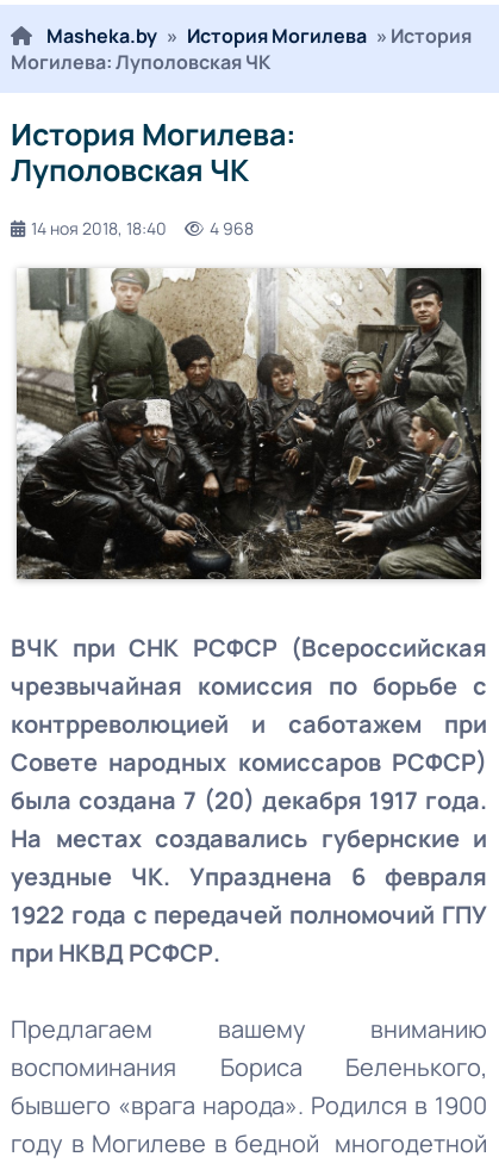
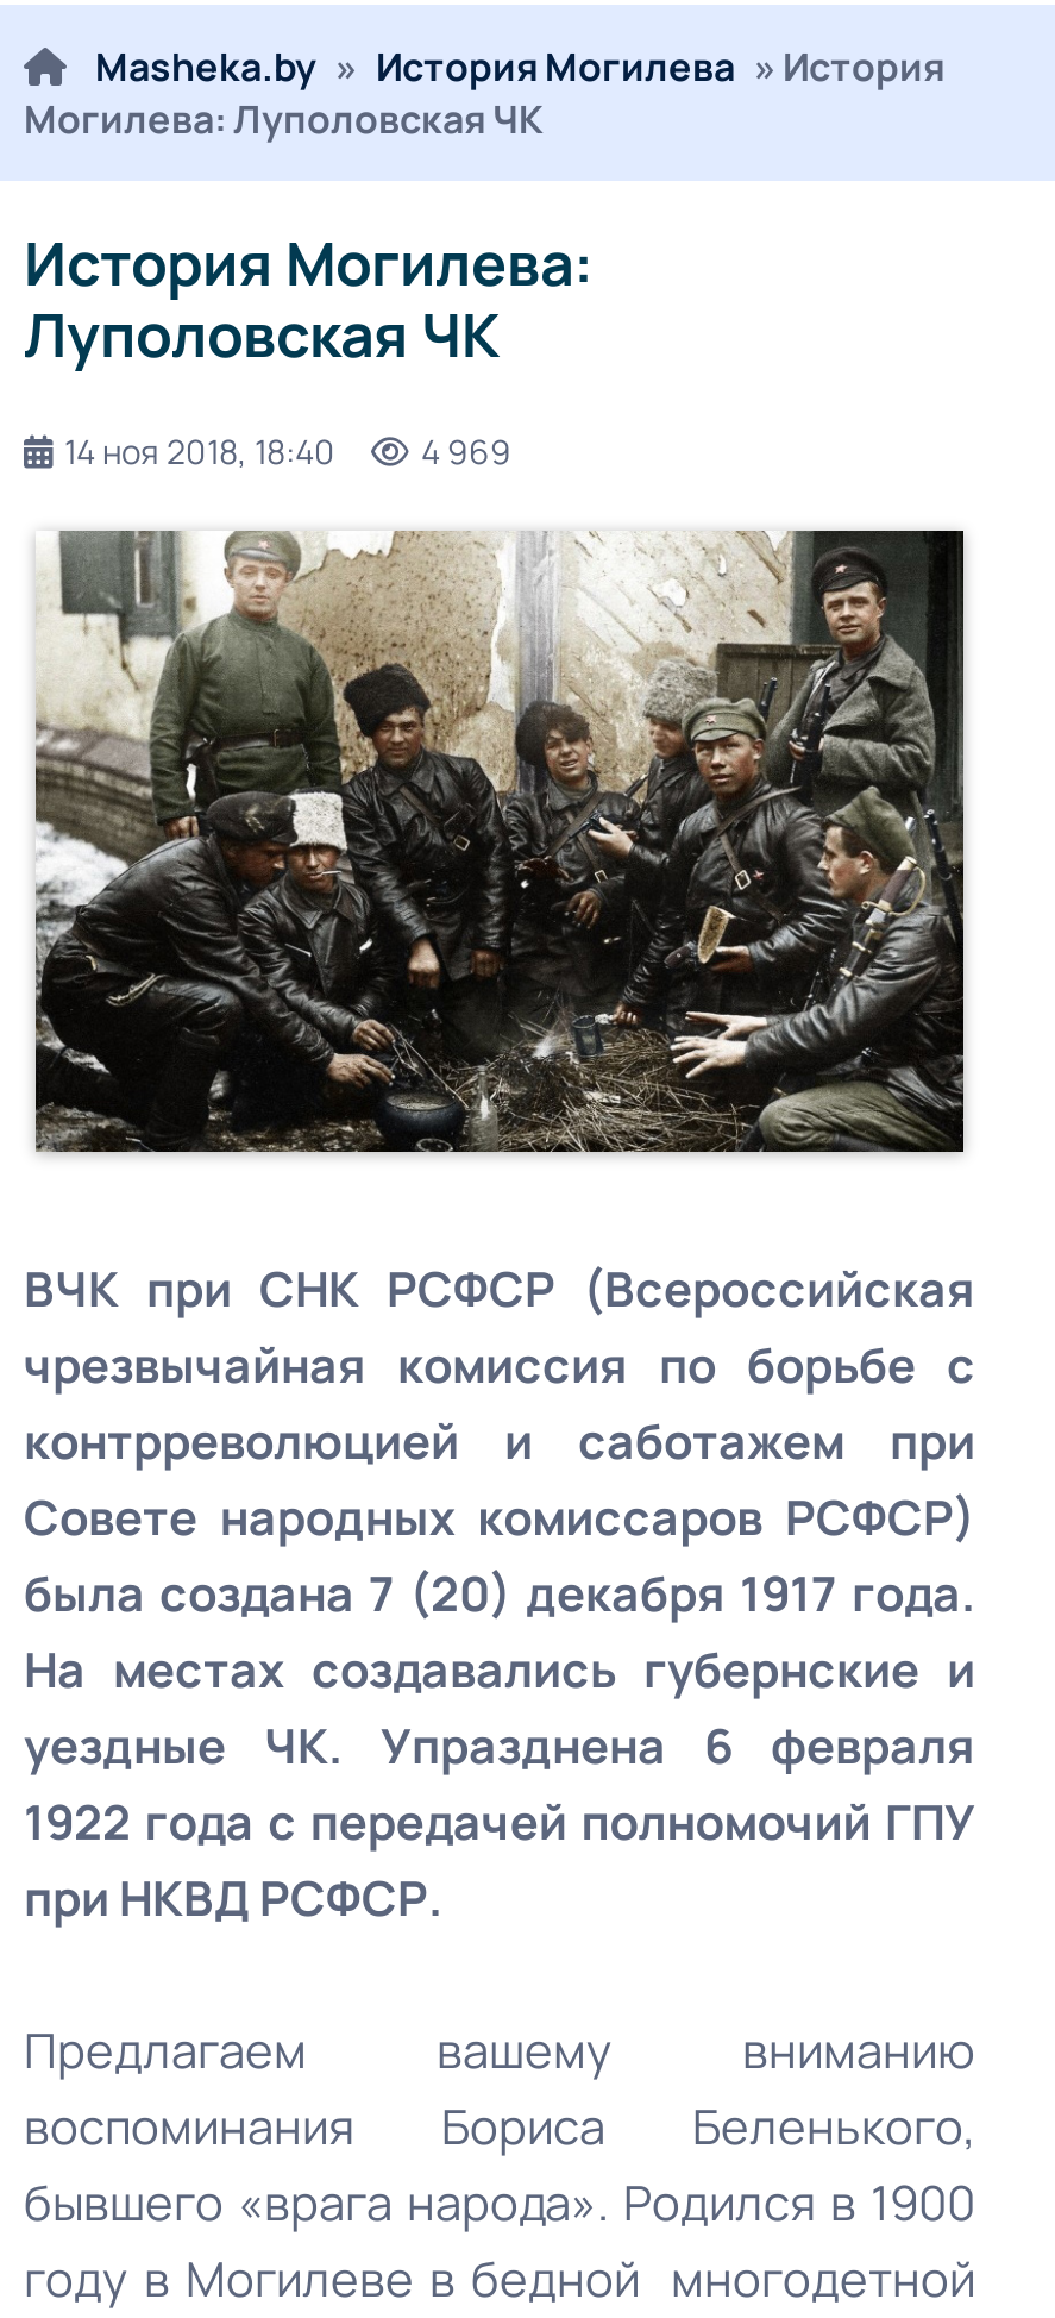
- 14 ноя 2018, 18:40 4 968
+ 14 ноя 2018, 18:40 4 969
